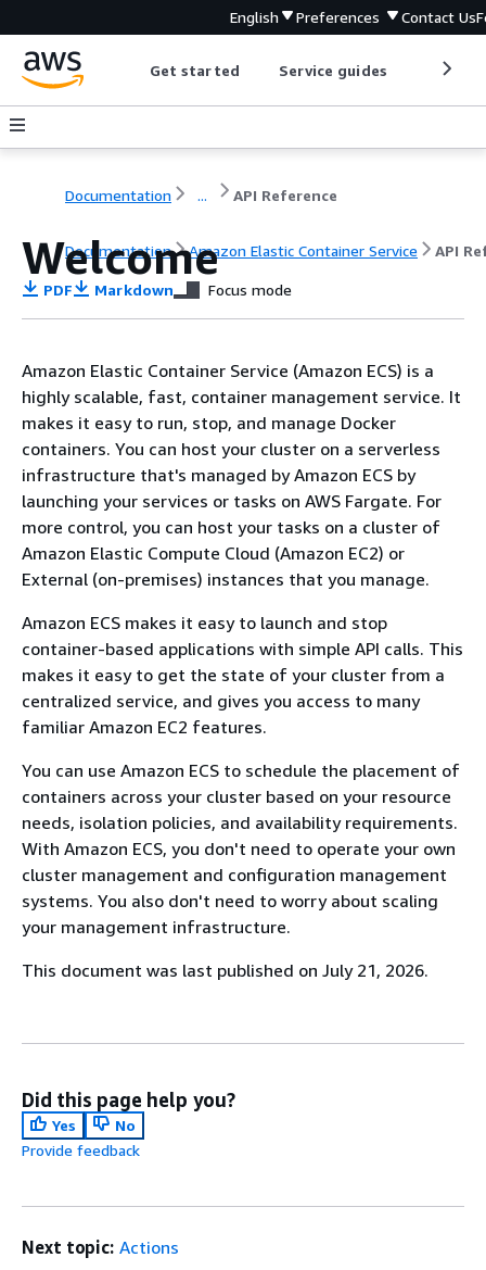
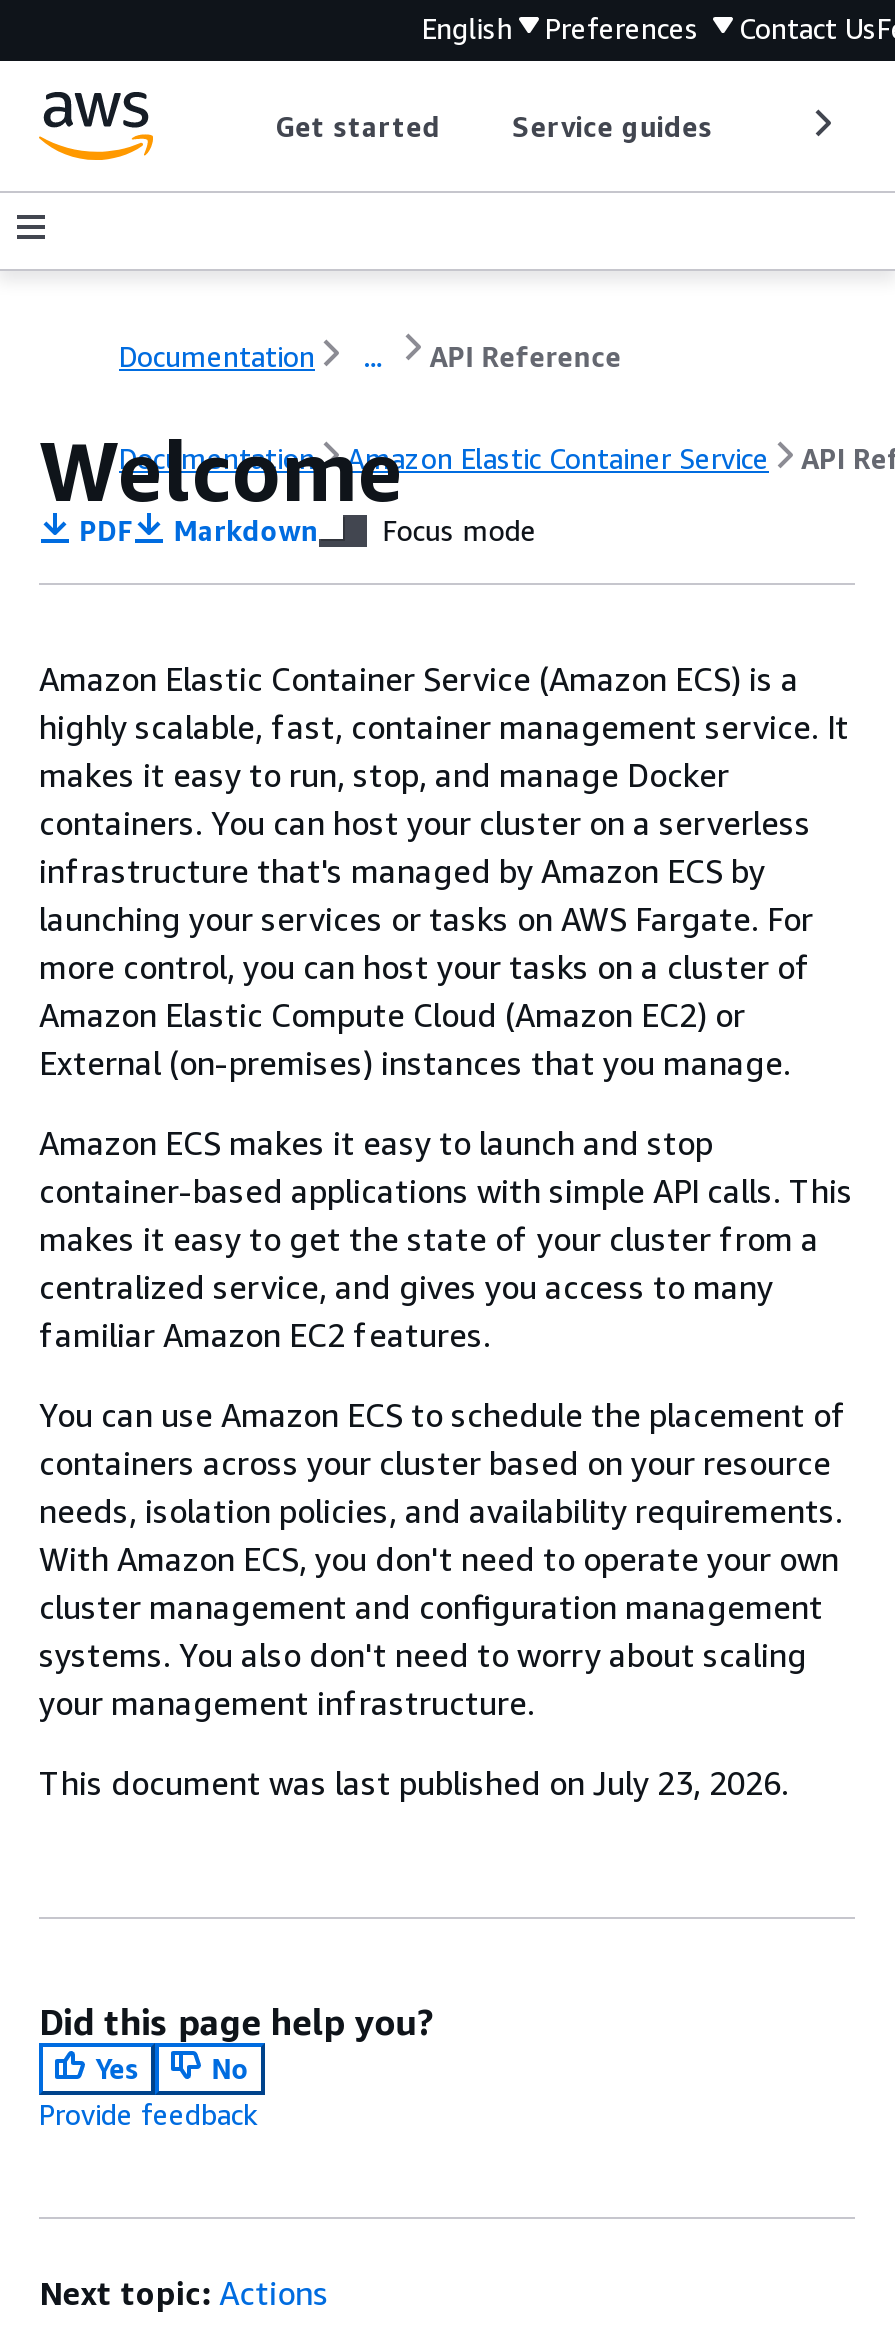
- This document was last published on July 21, 2026.
+ This document was last published on July 23, 2026.
